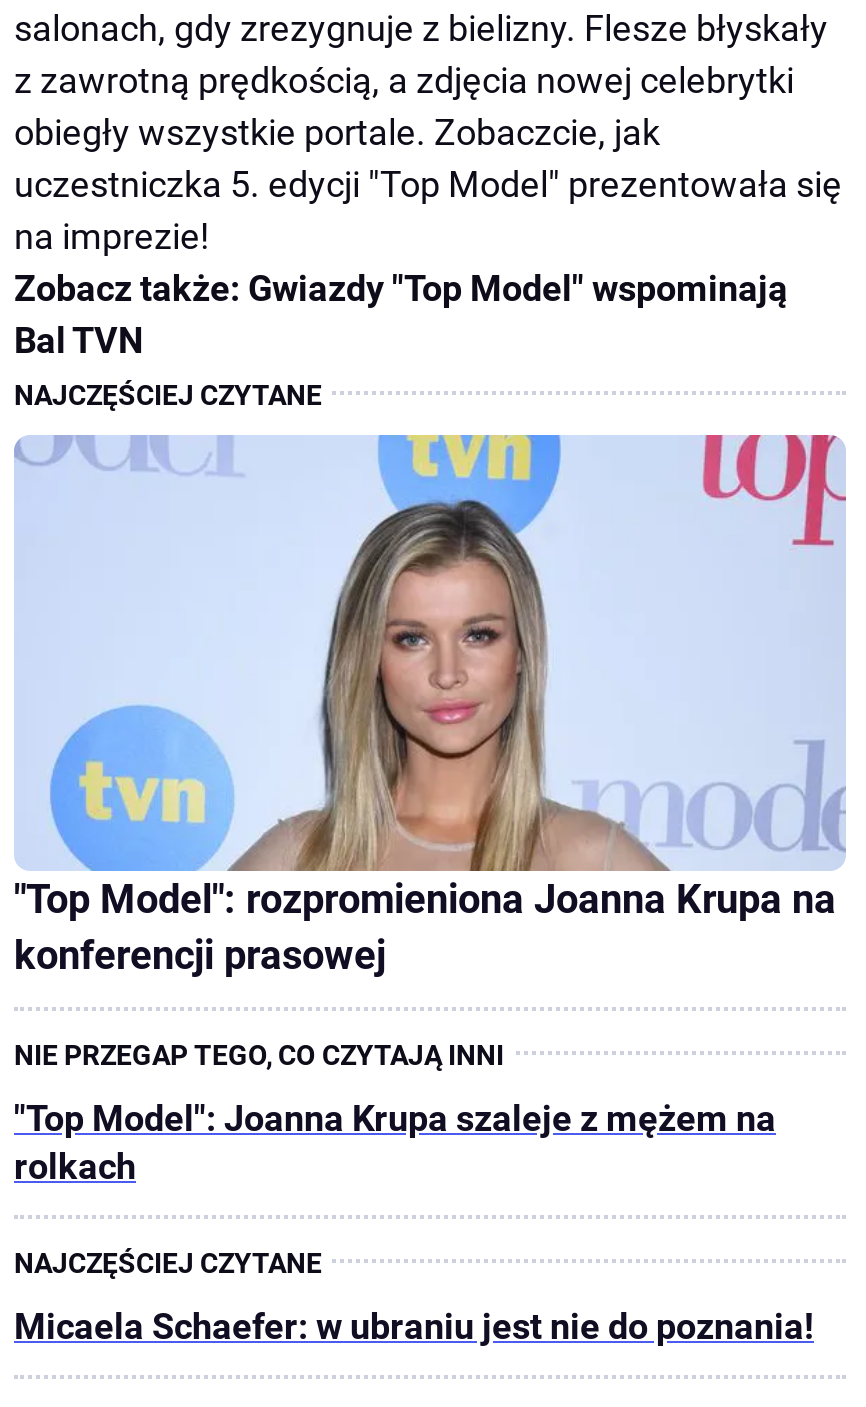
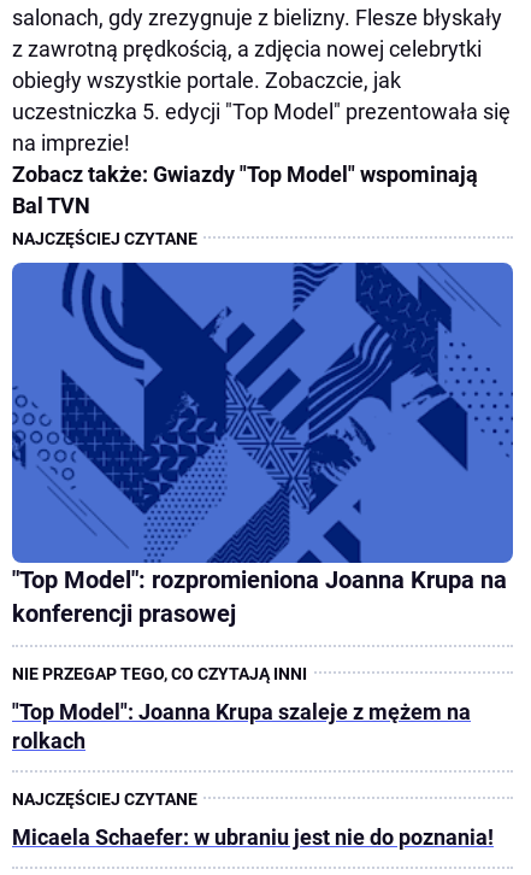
- [image]
+ [image]
